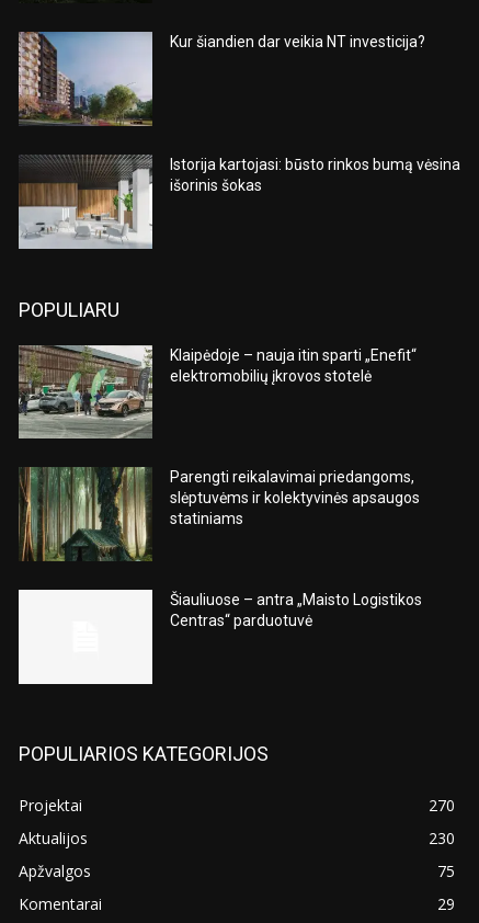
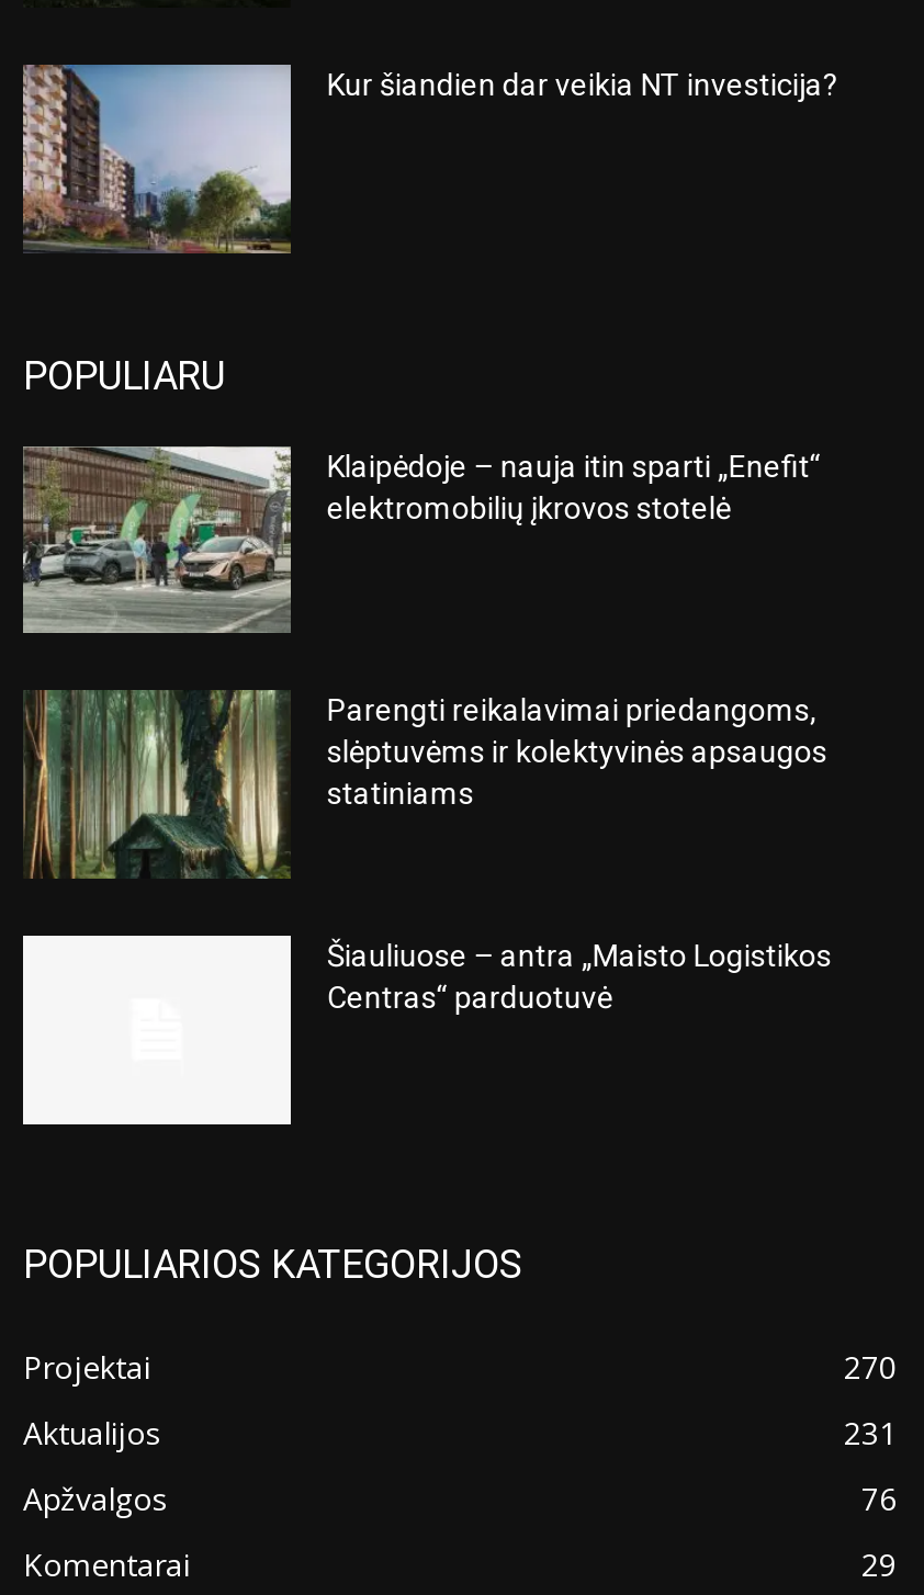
- [image]
- Istorija kartojasi: būsto rinkos bumą vėsina
- išorinis šokas

- 230
+ 231

- 75
+ 76
